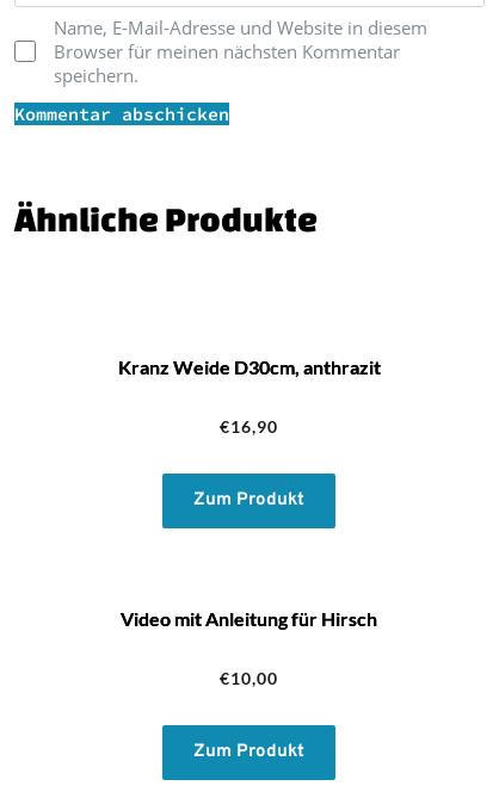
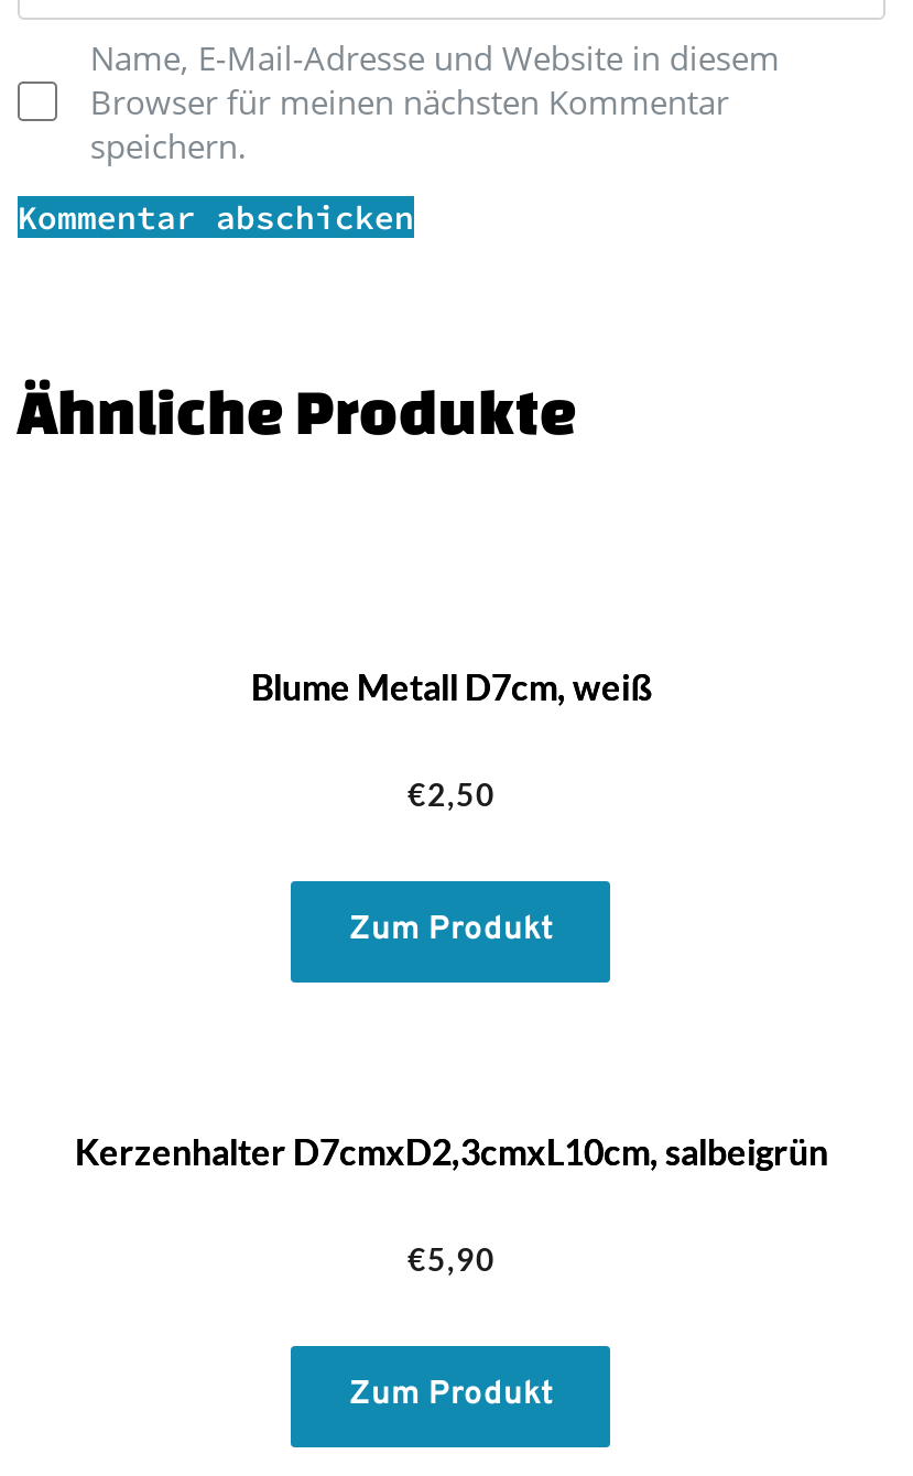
- Kranz Weide D30cm, anthrazit
+ Blume Metall D7cm, weiß

- €16,90
+ €2,50

- Video mit Anleitung für Hirsch
+ Kerzenhalter D7cmxD2,3cmxL10cm, salbeigrün

- €10,00
+ €5,90
